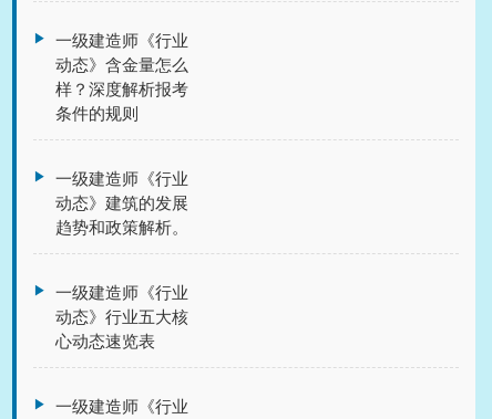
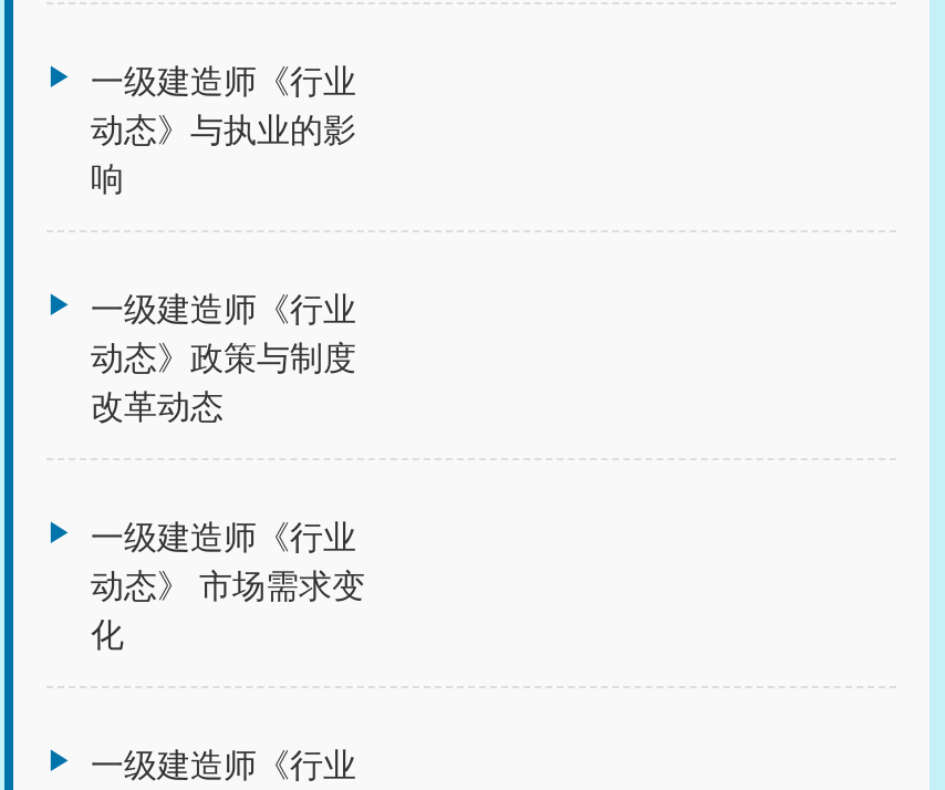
- 动态》含金量怎么
- 样？深度解析报考
- 条件的规则
+ 动态》与执业的影
+ 响

- 动态》建筑的发展
- 趋势和政策解析。
+ 动态》政策与制度
+ 改革动态

- 动态》行业五大核
- 心动态速览表
+ 动态》 市场需求变
+ 化
